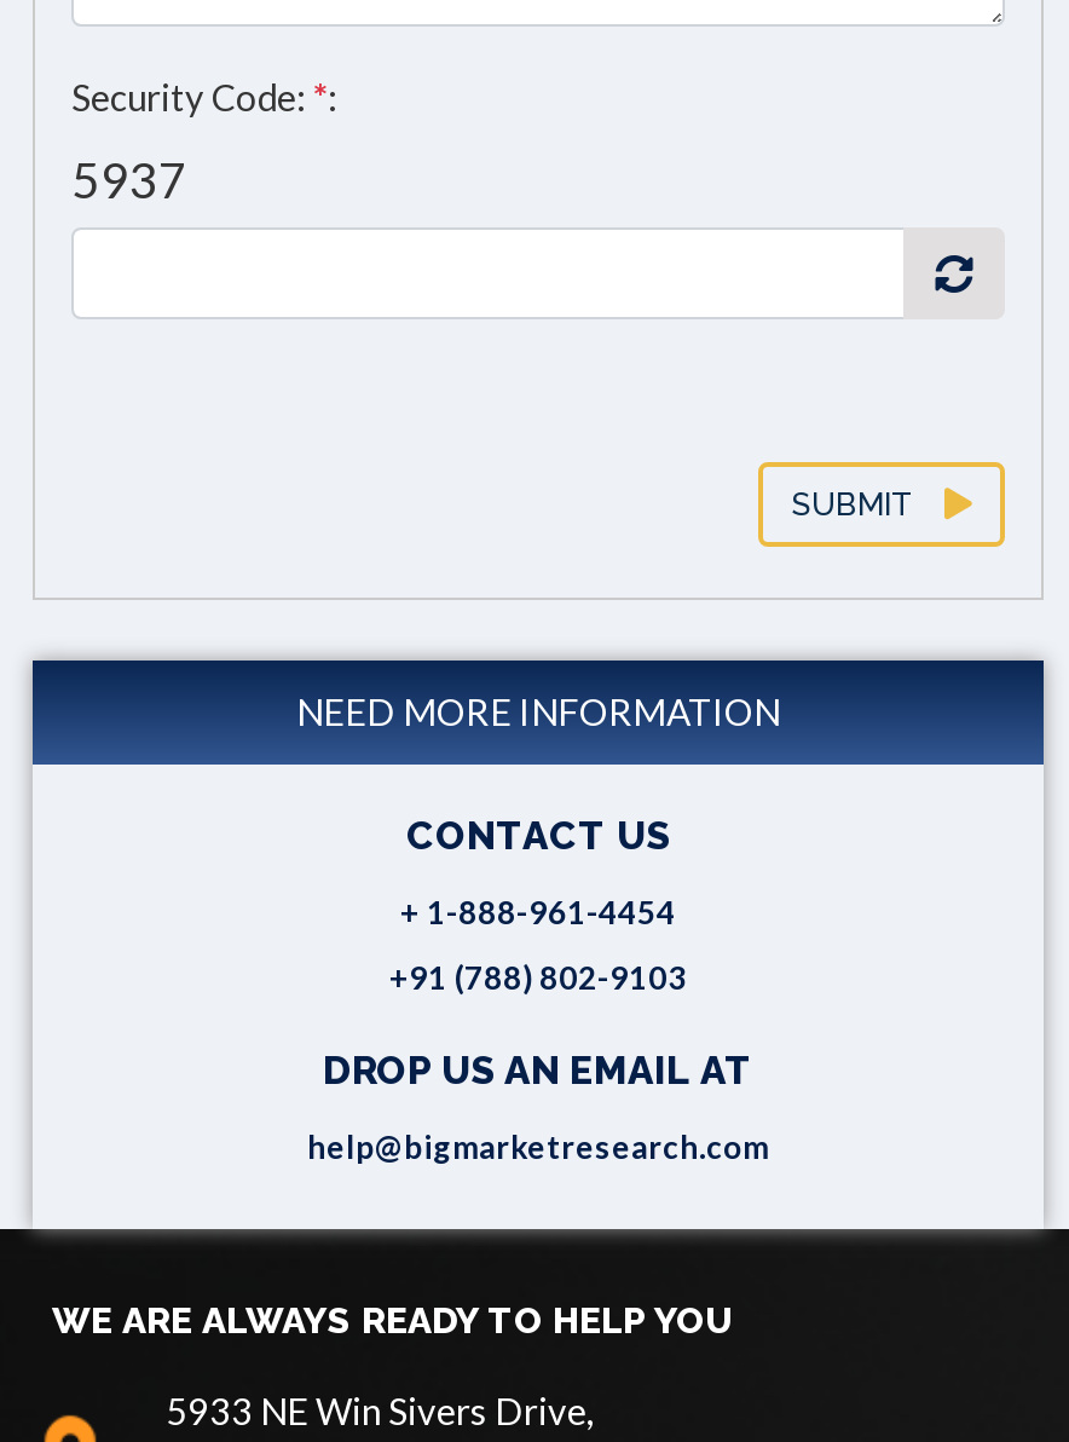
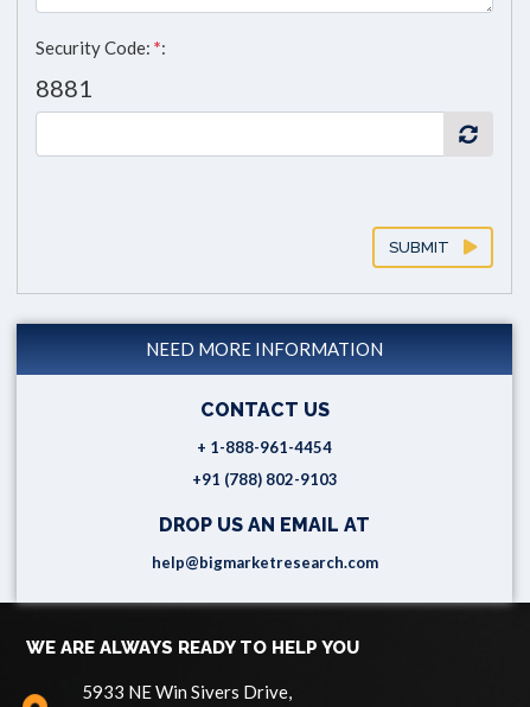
- 5937
+ 8881
